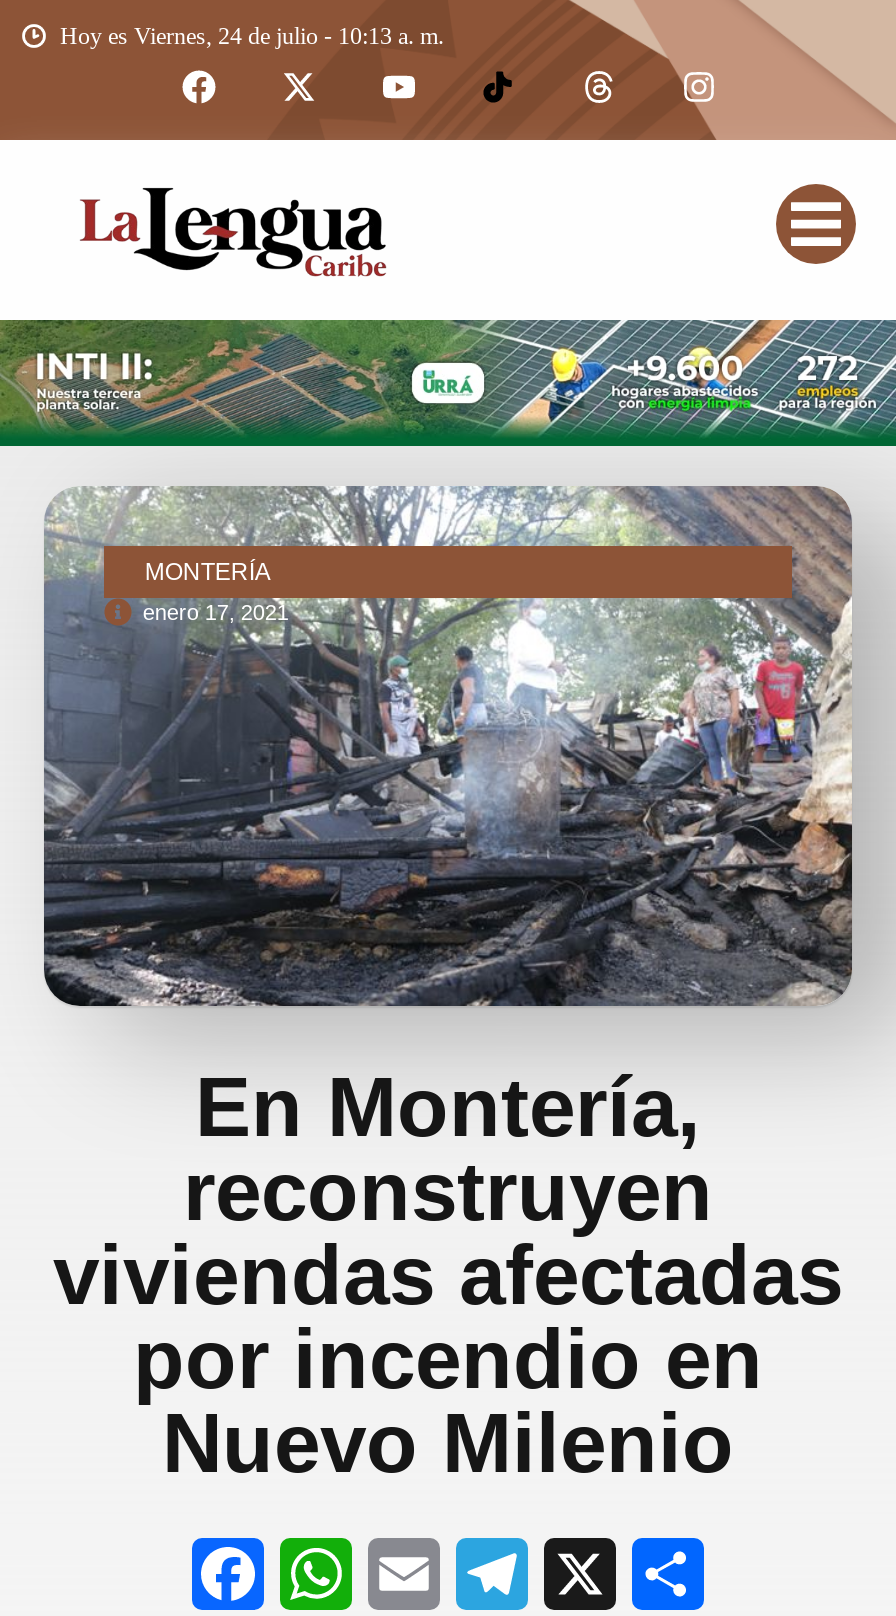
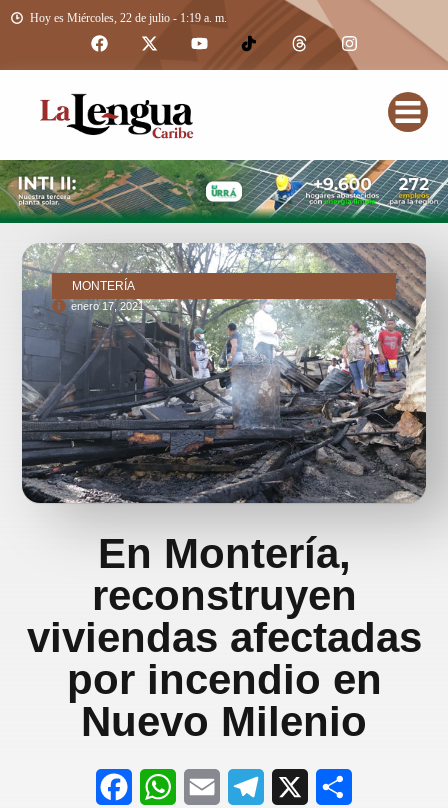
- Hoy es Viernes, 24 de julio - 10:13 a. m.
+ Hoy es Miércoles, 22 de julio - 1:19 a. m.
